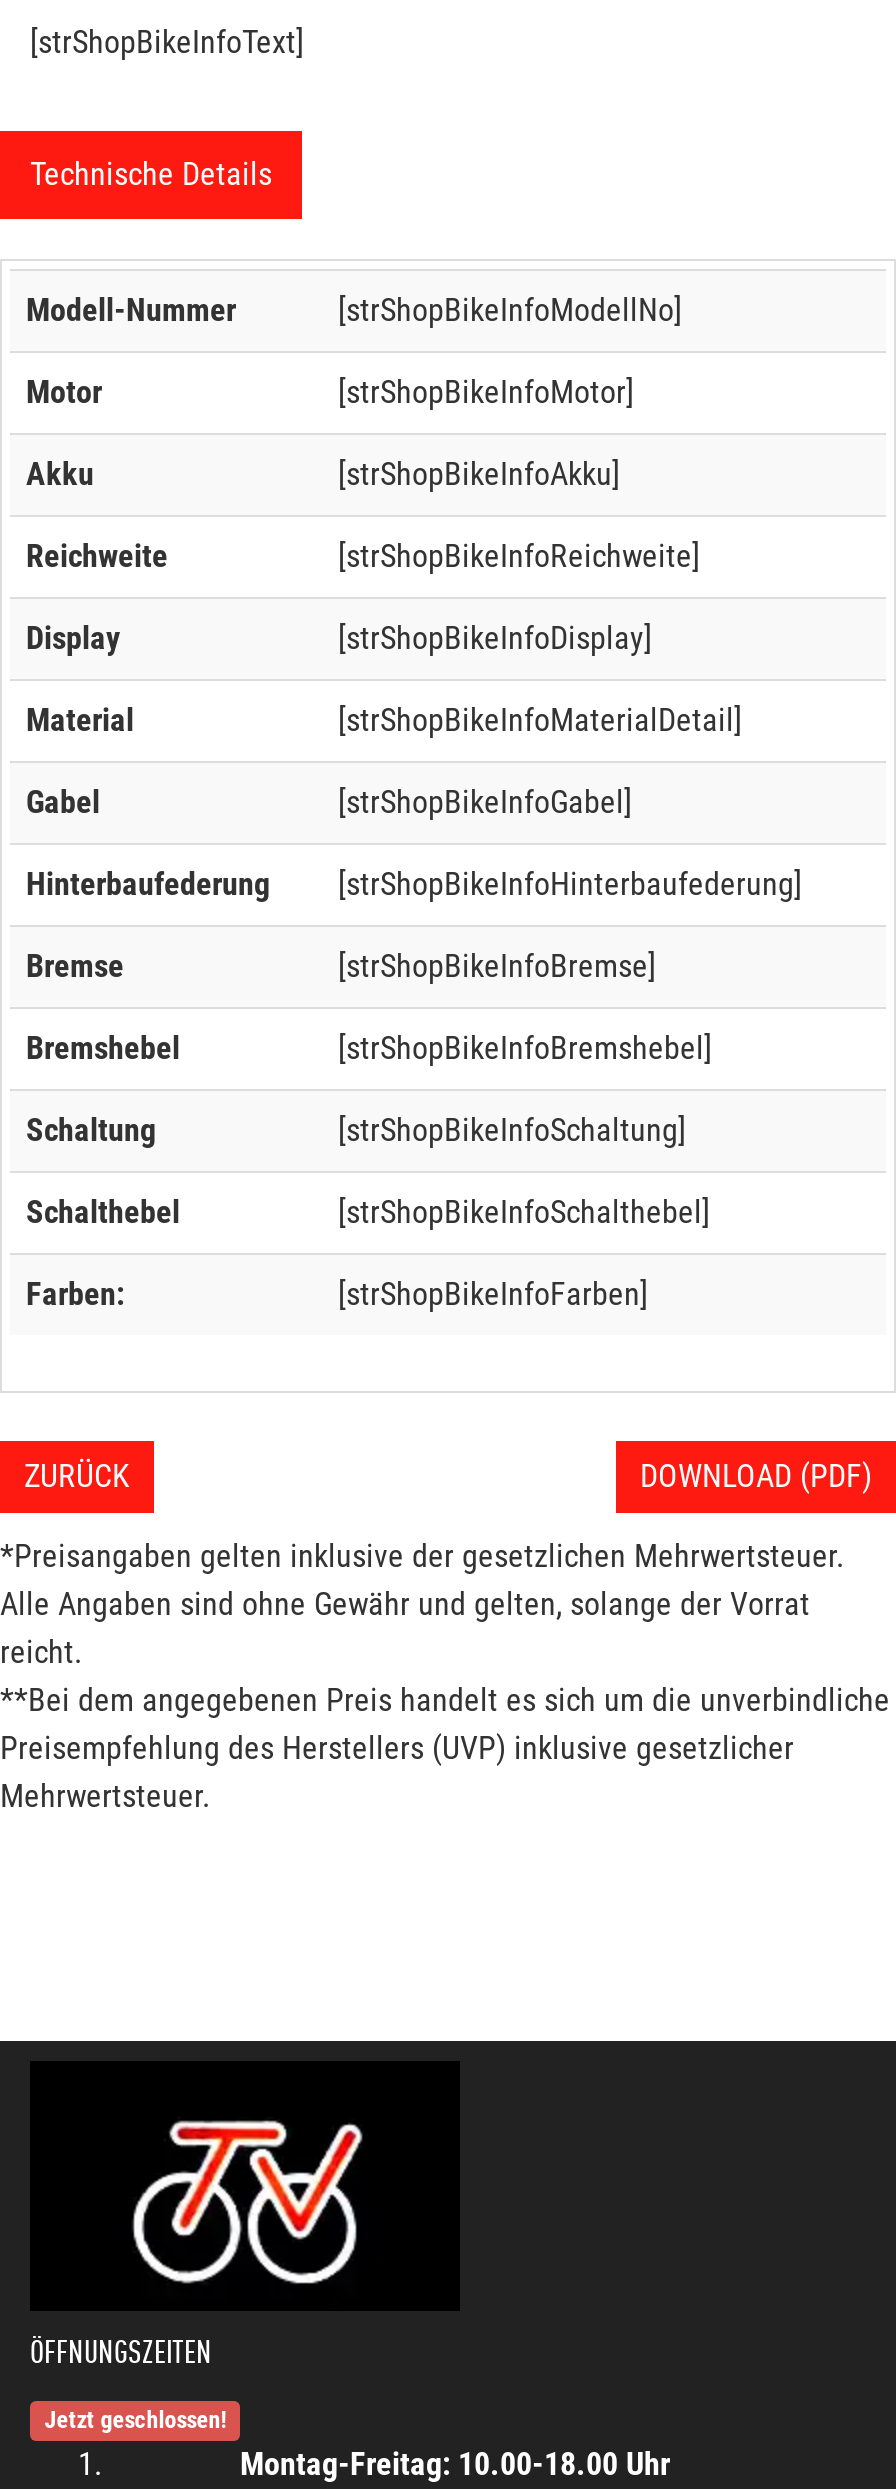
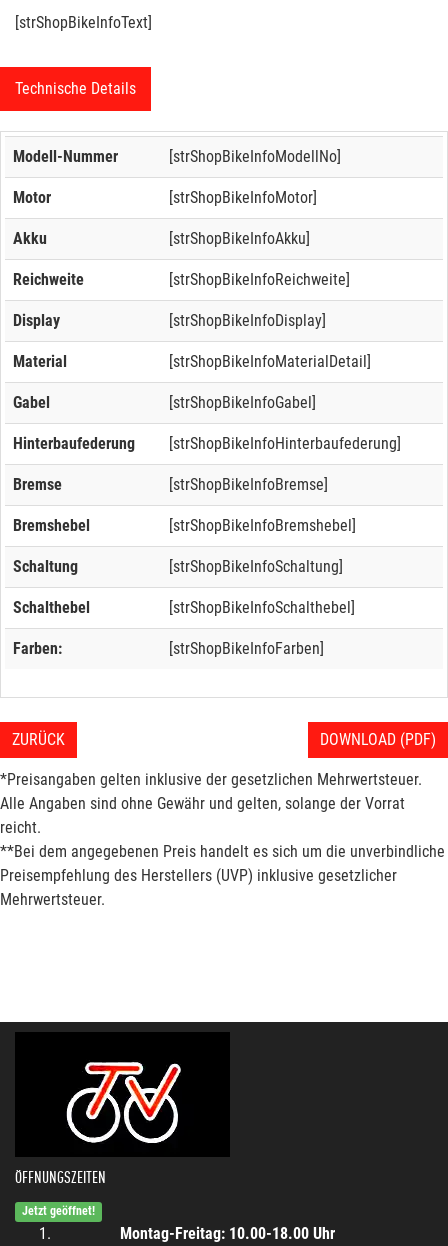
- Jetzt geschlossen!
+ Jetzt geöffnet!
